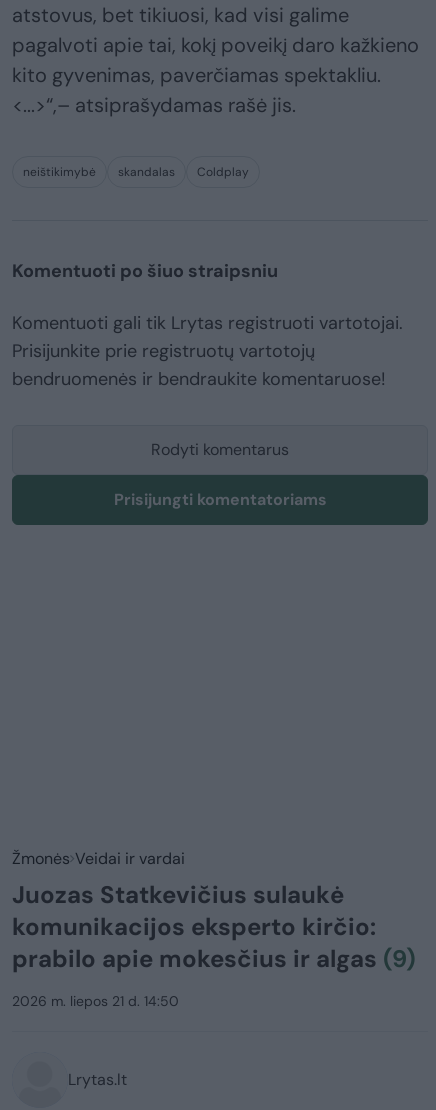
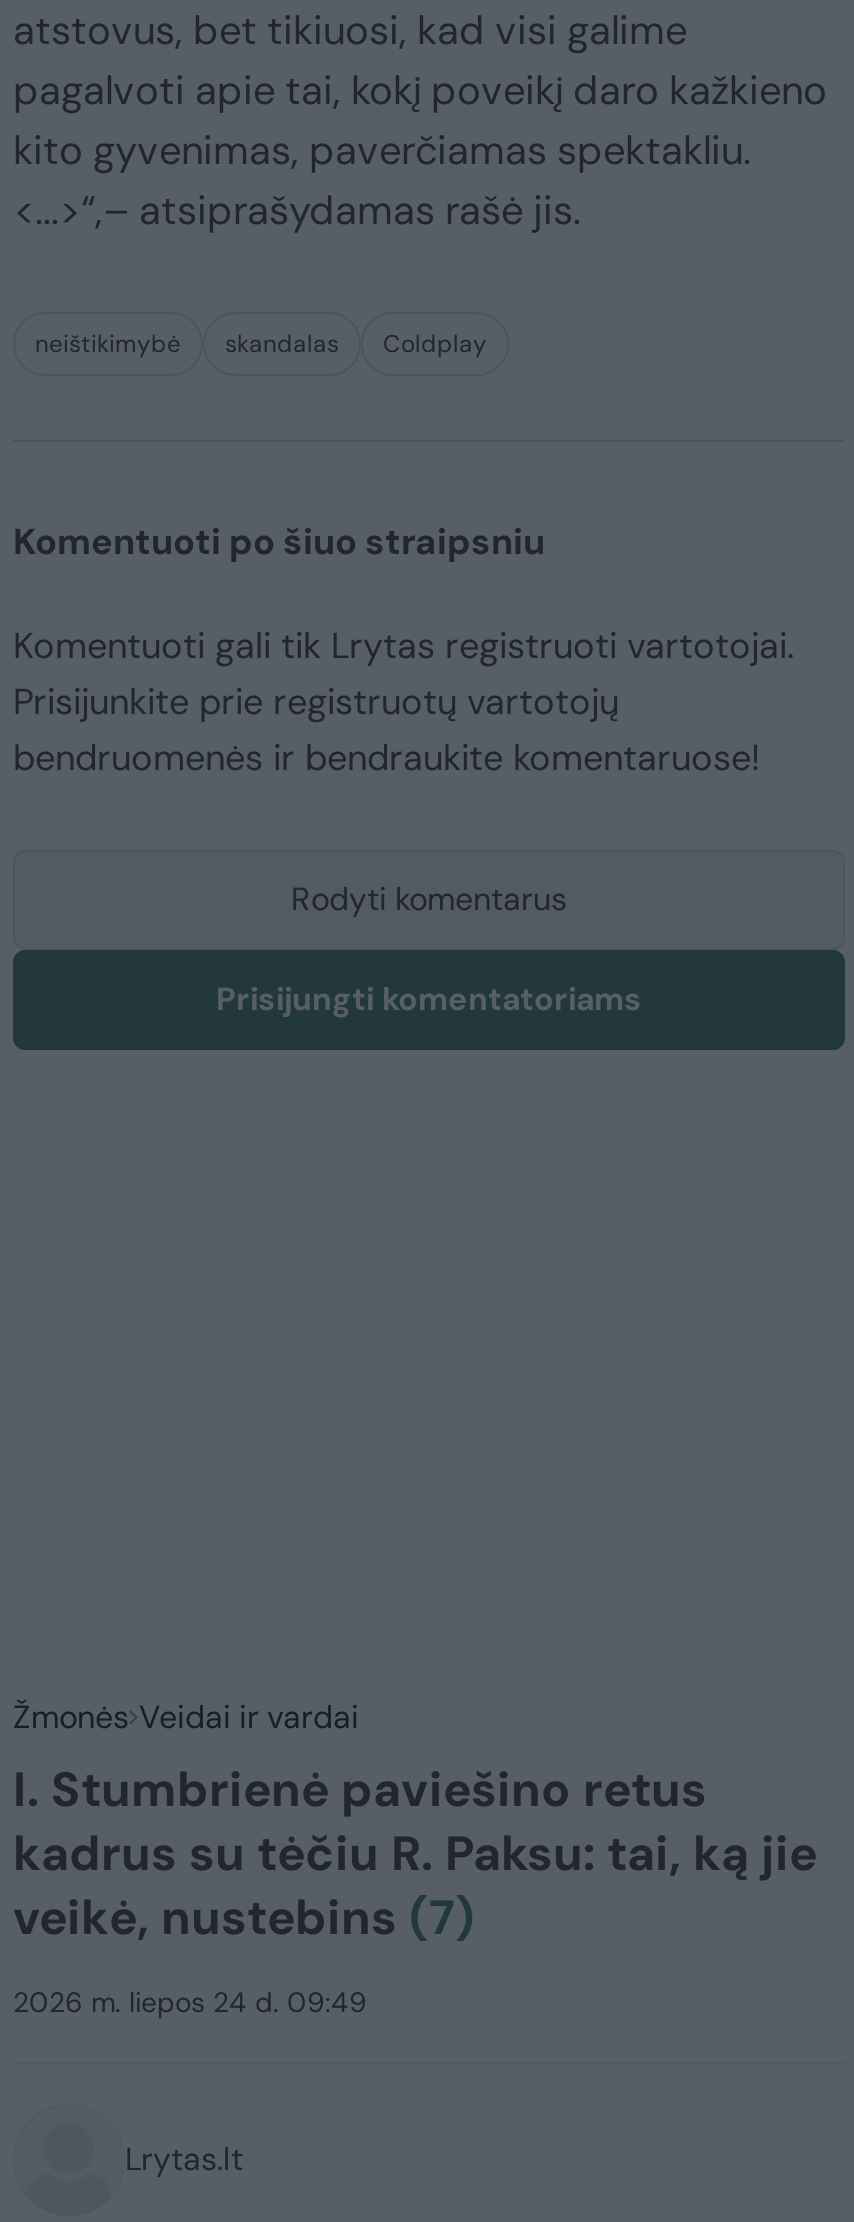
- Juozas Statkevičius sulaukė
- komunikacijos eksperto kirčio:
- prabilo apie mokesčius ir algas (9)
+ I. Stumbrienė paviešino retus
+ kadrus su tėčiu R. Paksu: tai, ką jie
+ veikė, nustebins (7)

- 2026 m. liepos 21 d. 14:50
+ 2026 m. liepos 24 d. 09:49
